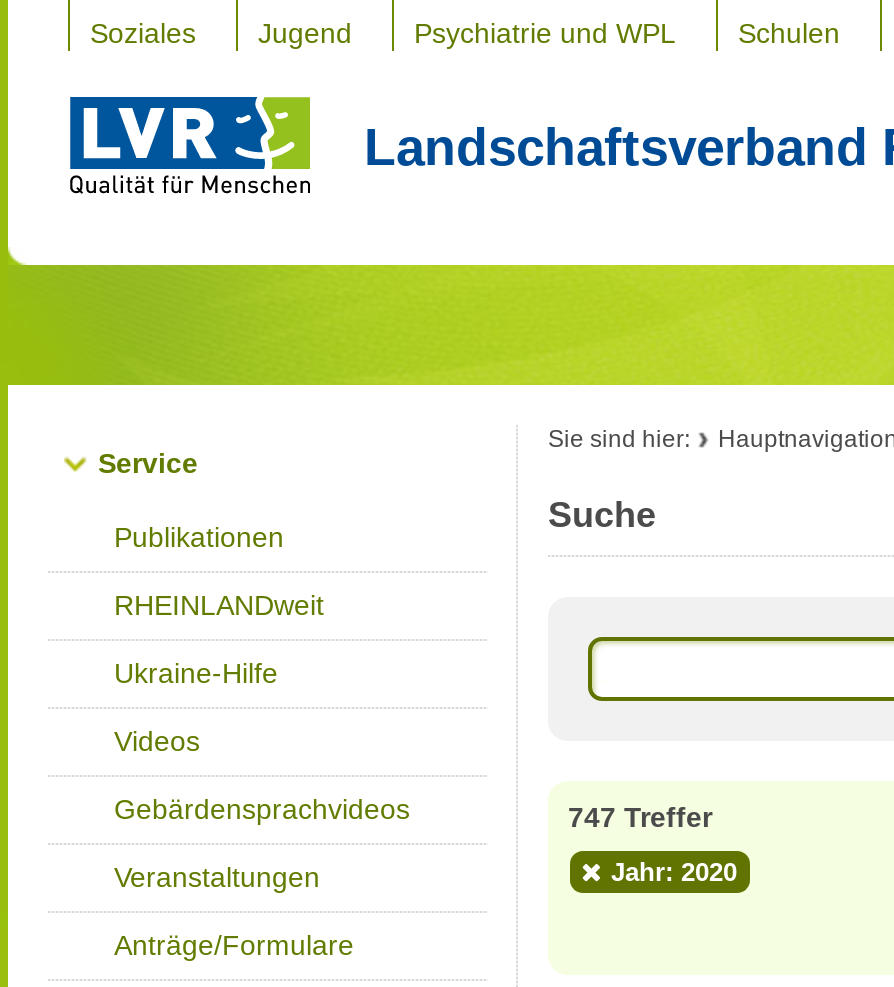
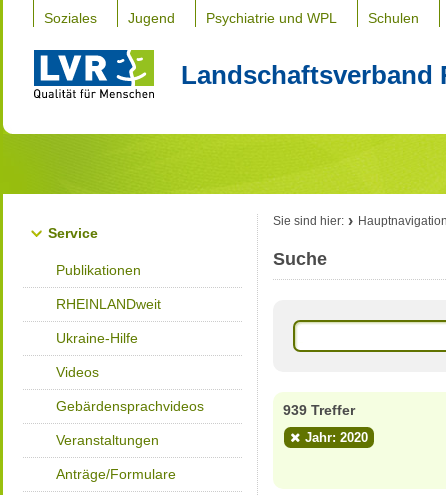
- 747 Treffer
+ 939 Treffer
